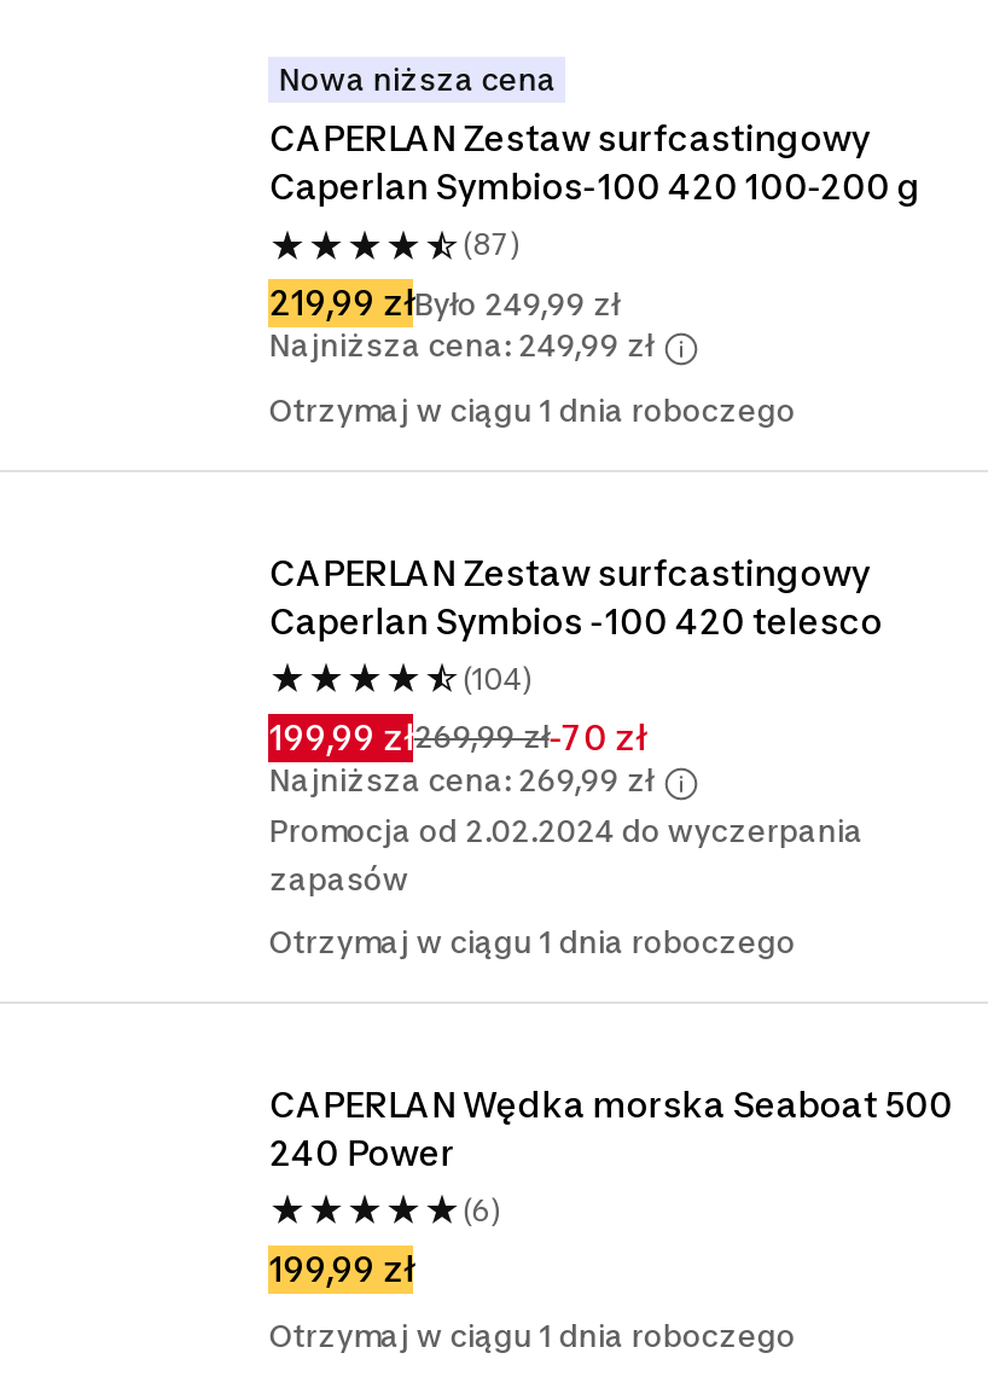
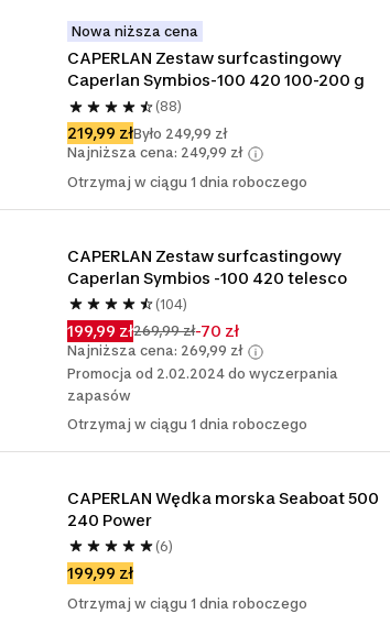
- (87)
+ (88)
